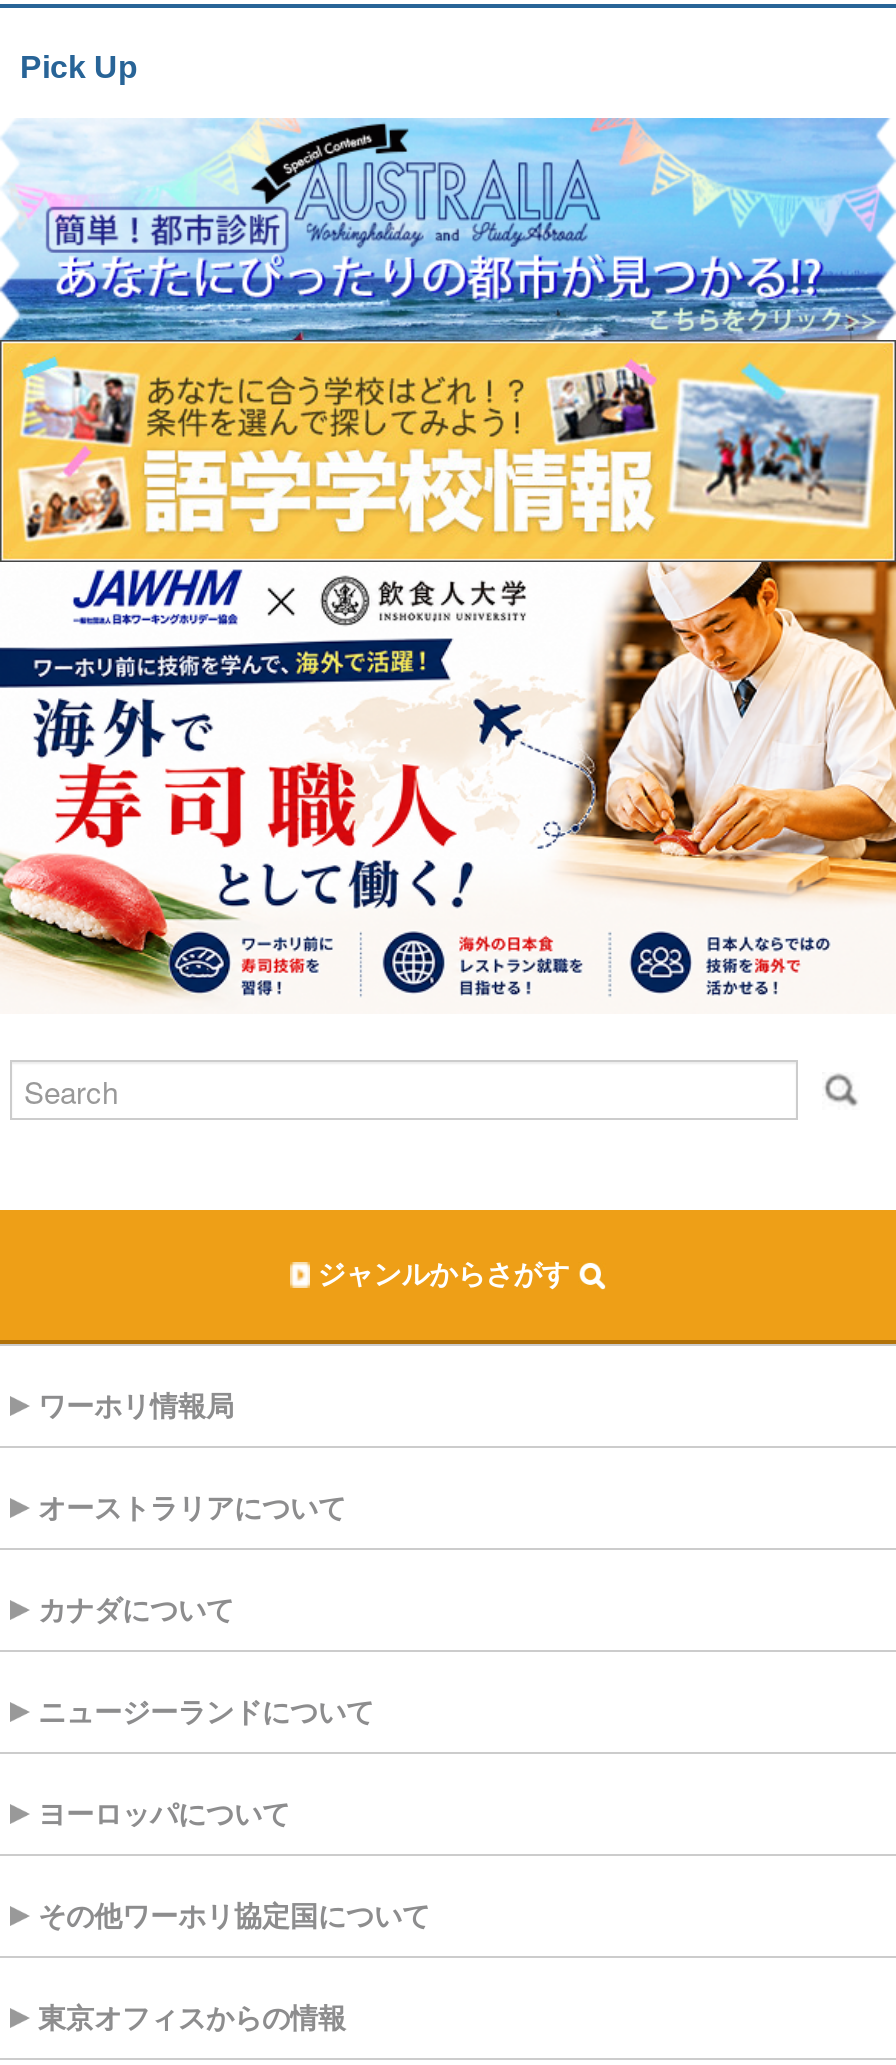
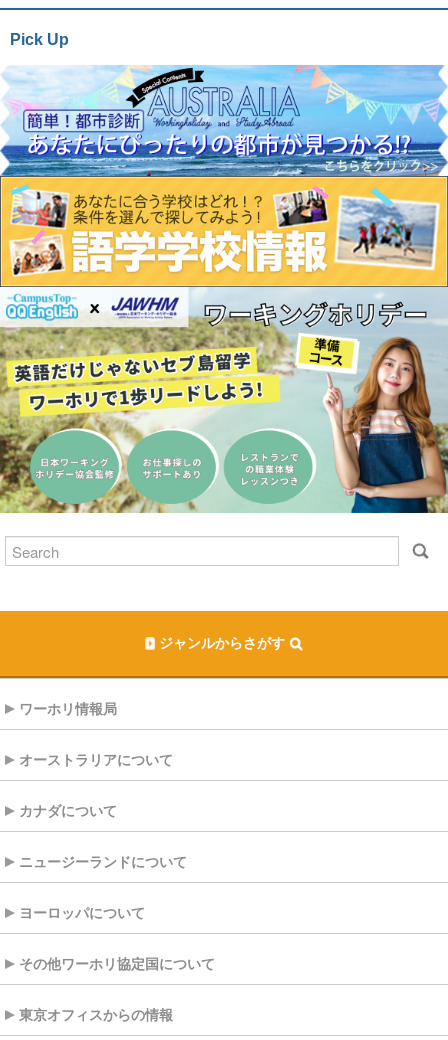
- [image]
+ [image]
